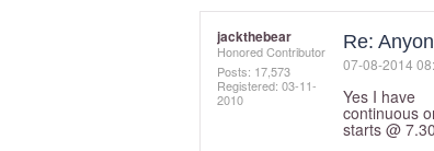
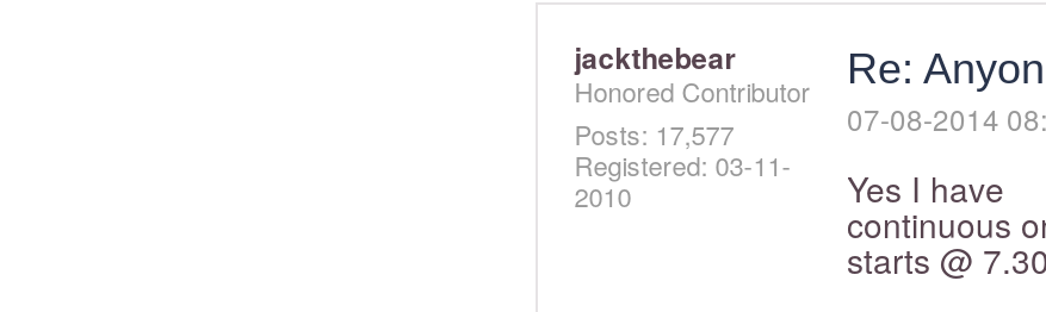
- Posts: 17,573
+ Posts: 17,577
